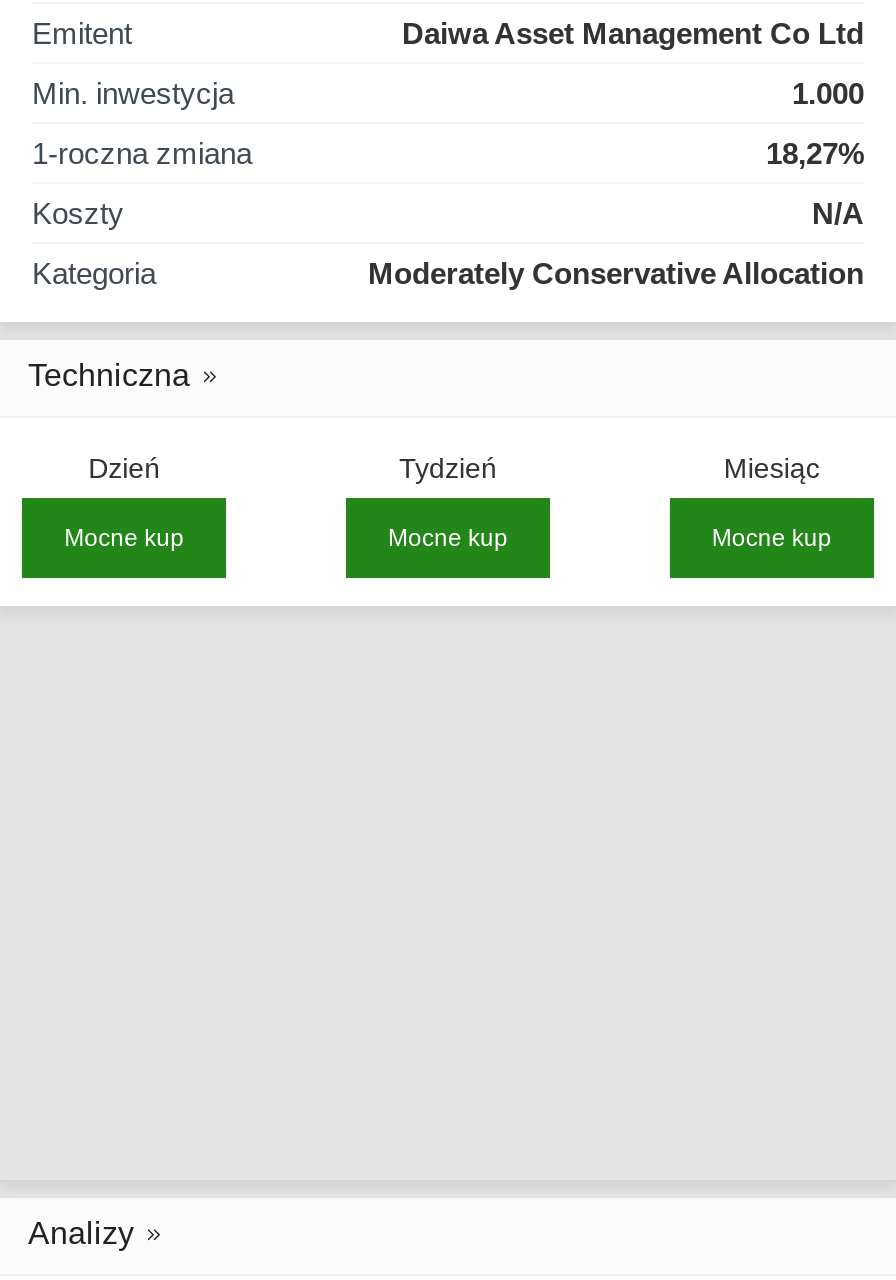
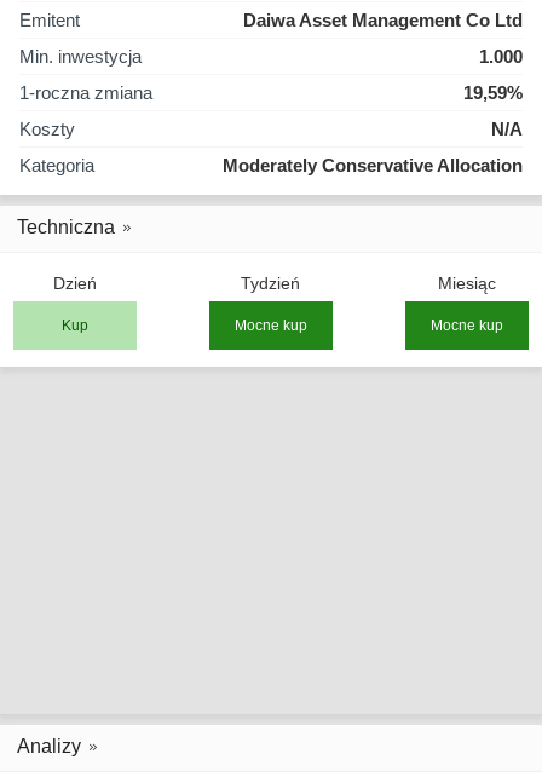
- 18,27%
+ 19,59%

- Mocne kup
+ Kup
